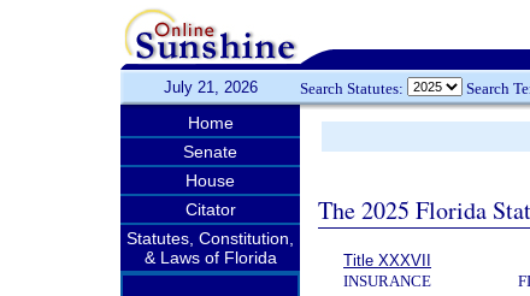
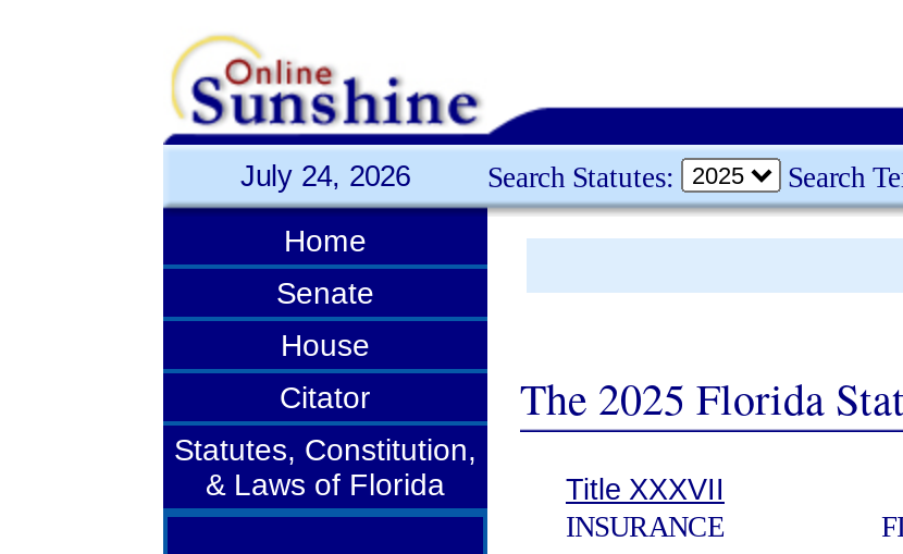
- July 21, 2026
+ July 24, 2026
